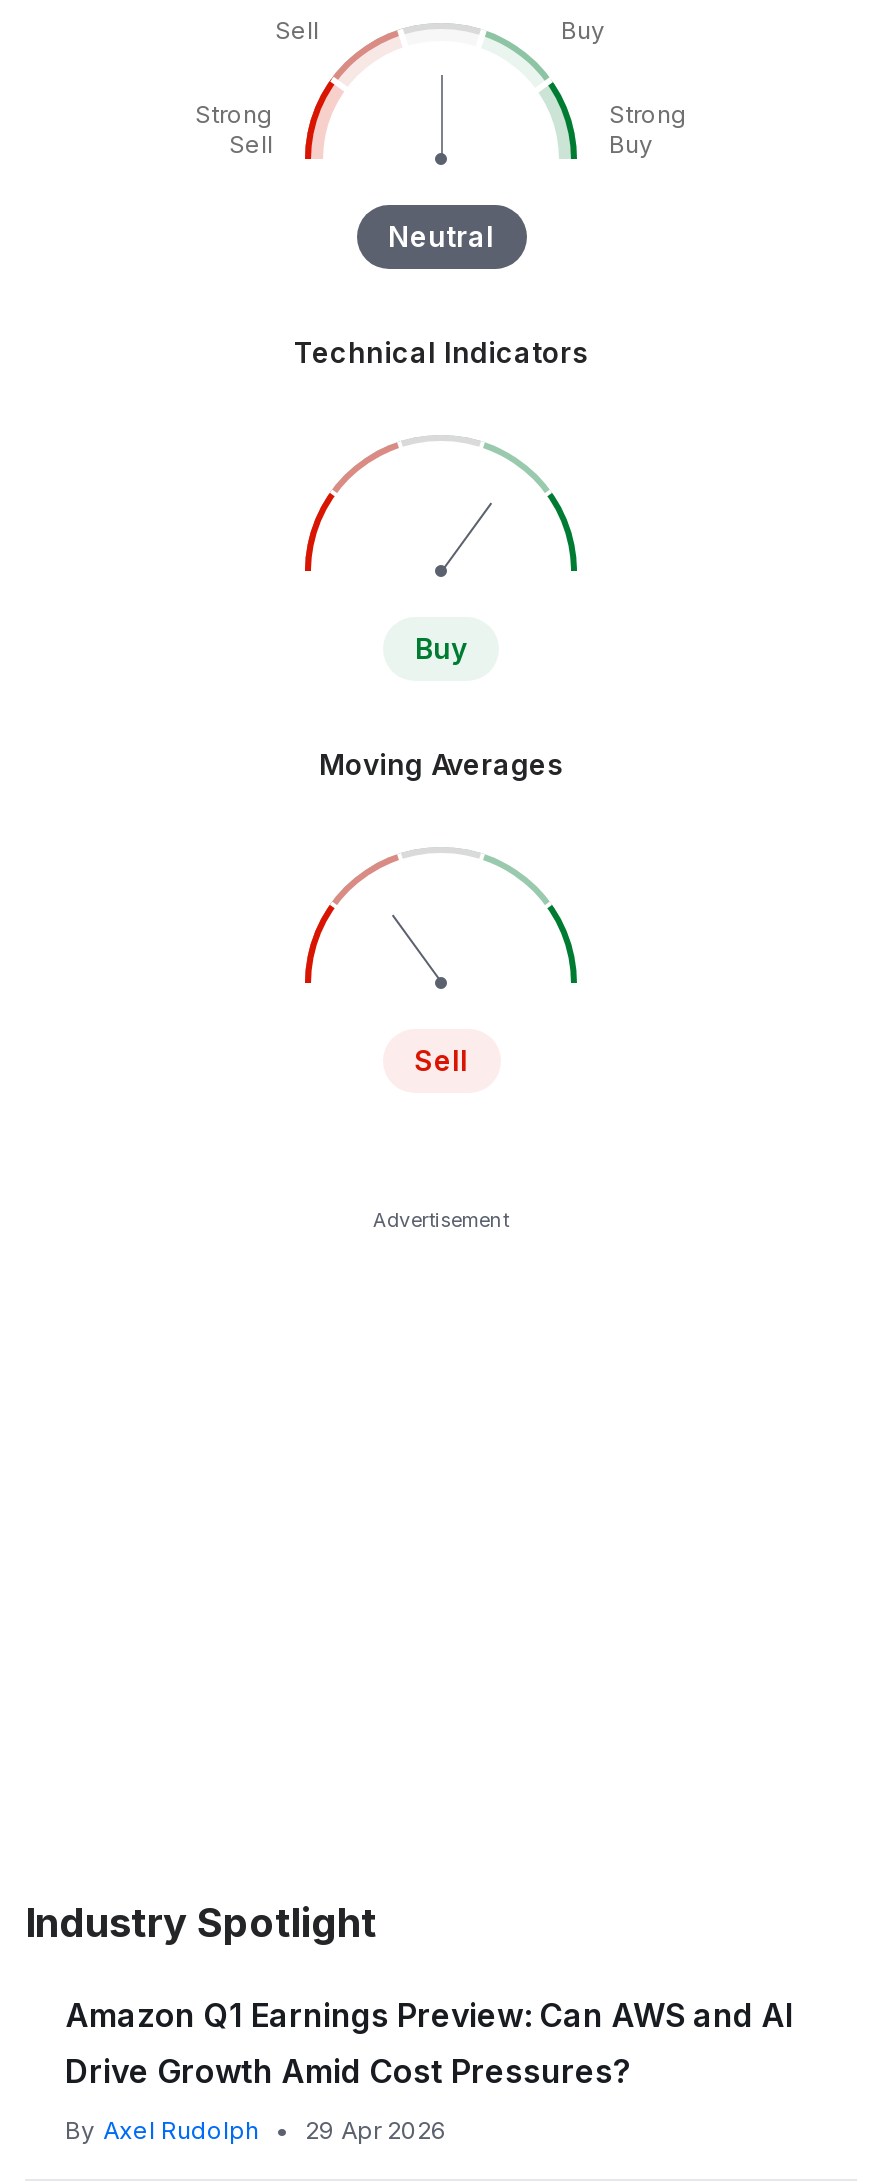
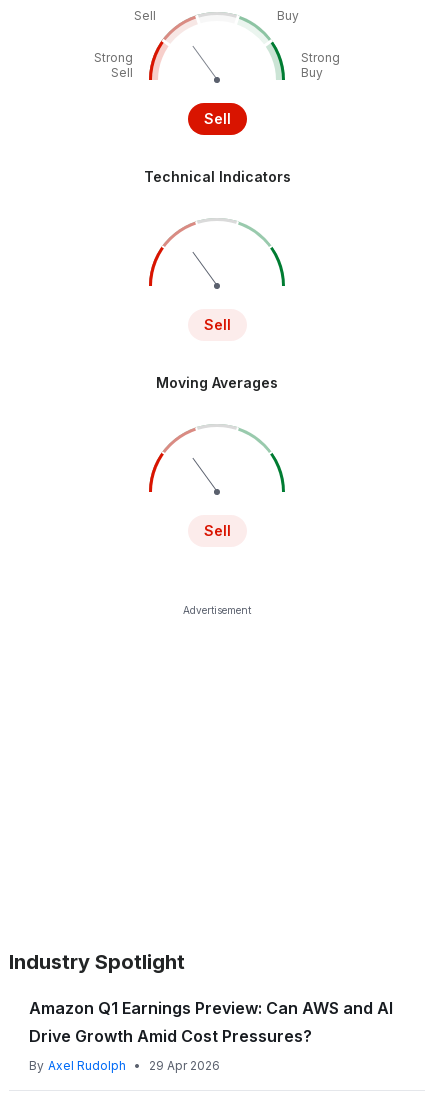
- Neutral
+ Sell

- Buy
+ Sell
